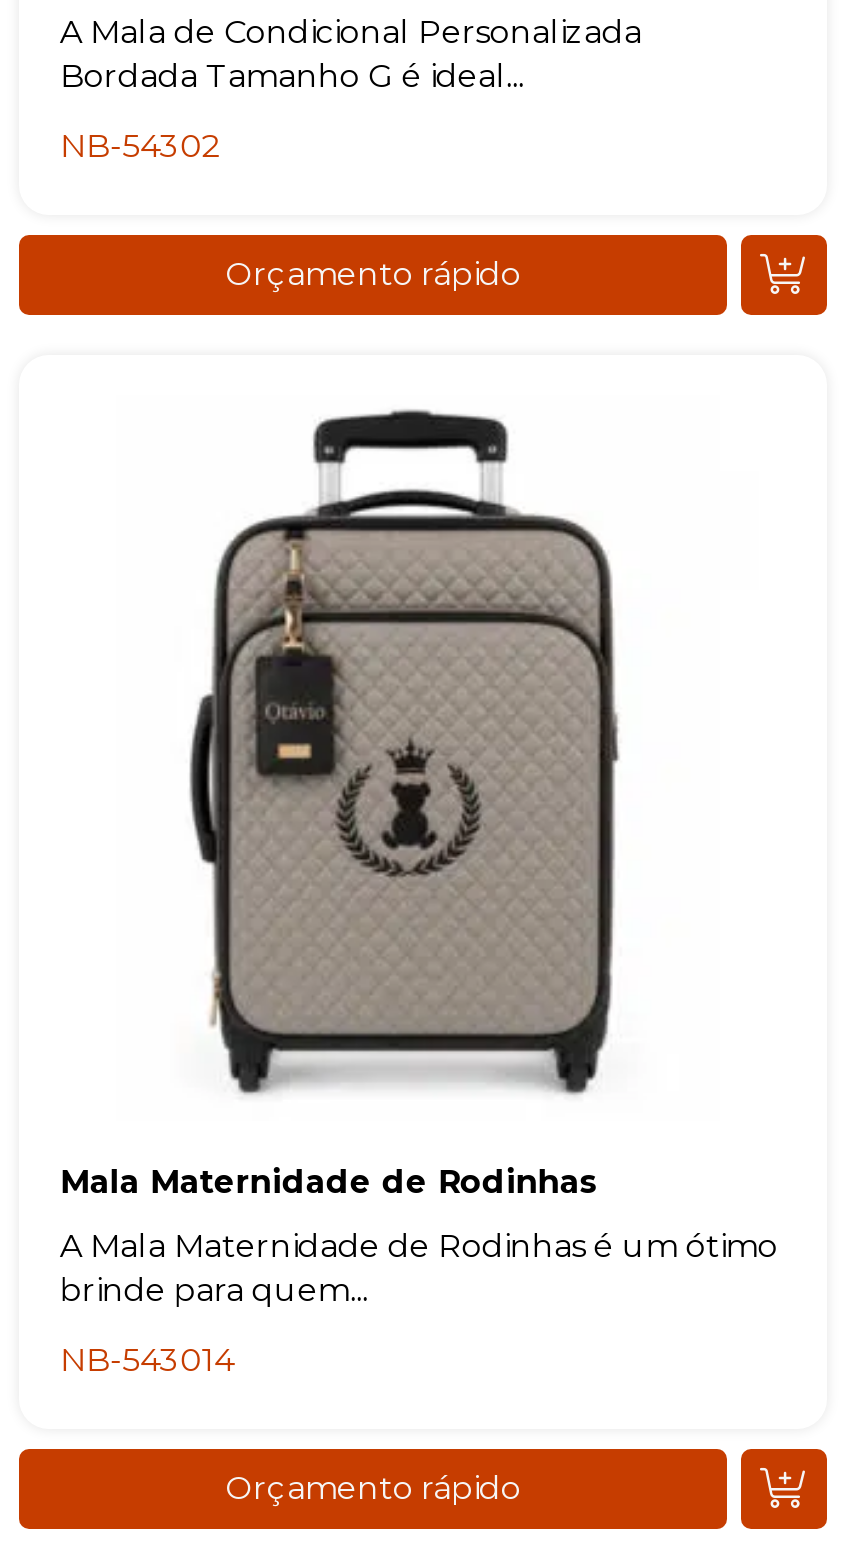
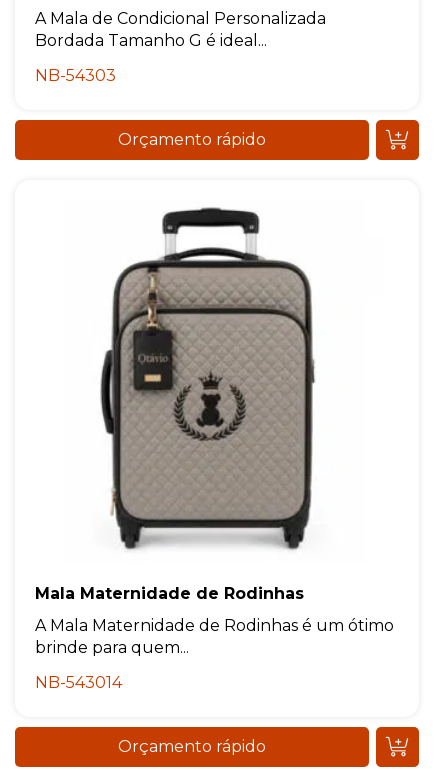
- NB-54302
+ NB-54303
